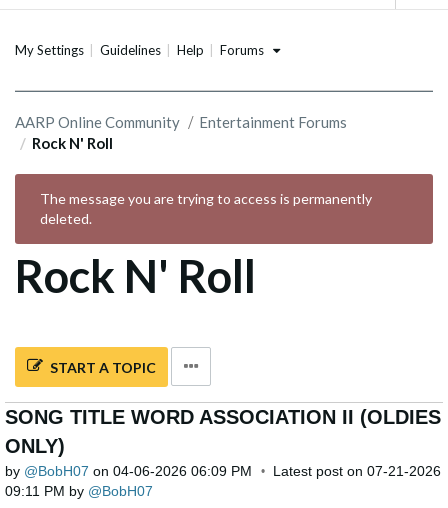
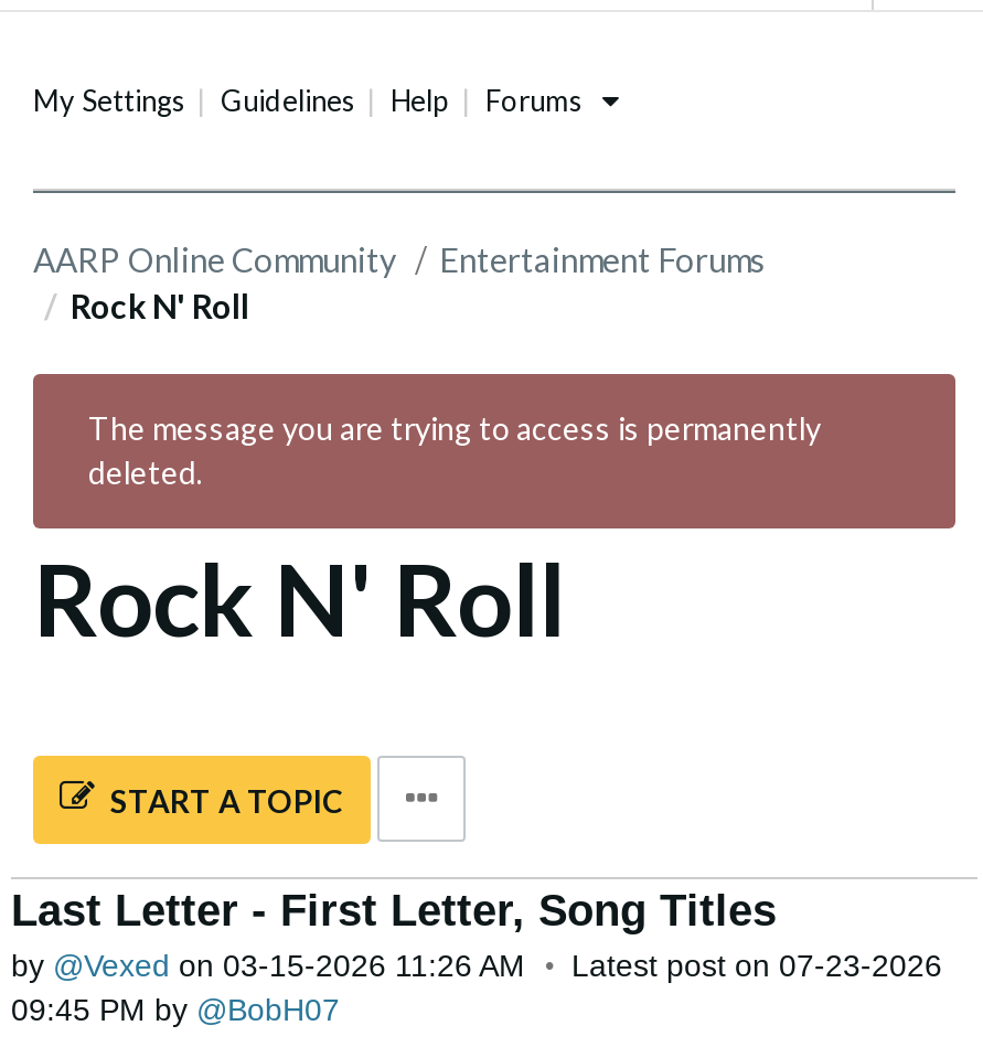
- SONG TITLE WORD ASSOCIATION II (OLDIES
- ONLY)
+ Last Letter - First Letter, Song Titles

- BobH07 on 04-06-2026 06:09 PM
+ Vexed on 03-15-2026 11:26 AM

- Latest post on 07-21-2026
+ Latest post on 07-23-2026

- 09:11 PM by BobH07
+ 09:45 PM by BobH07
